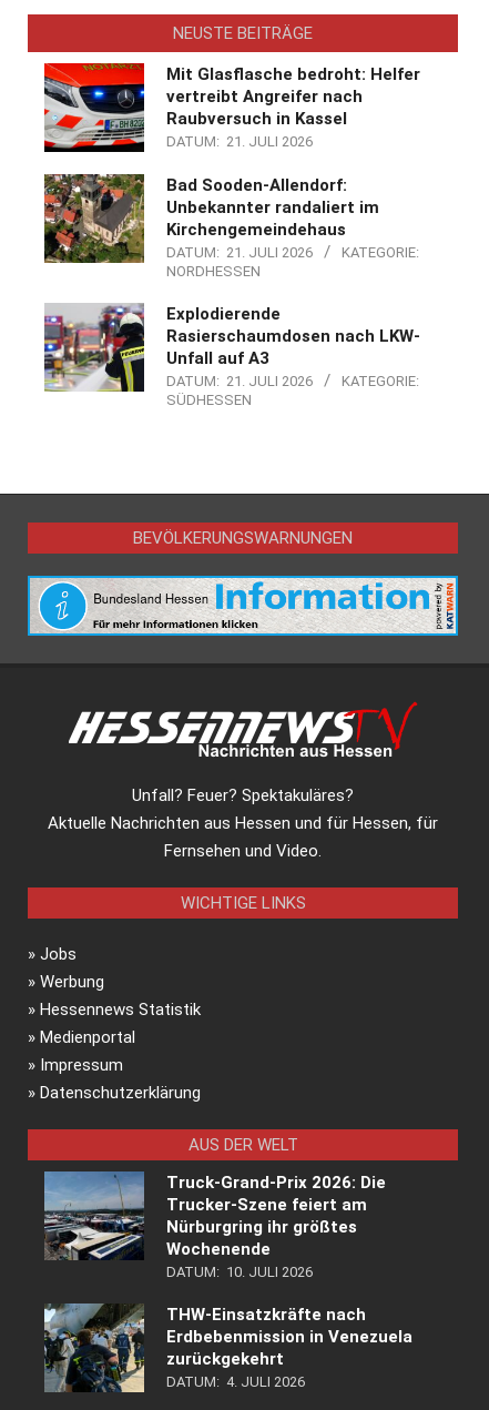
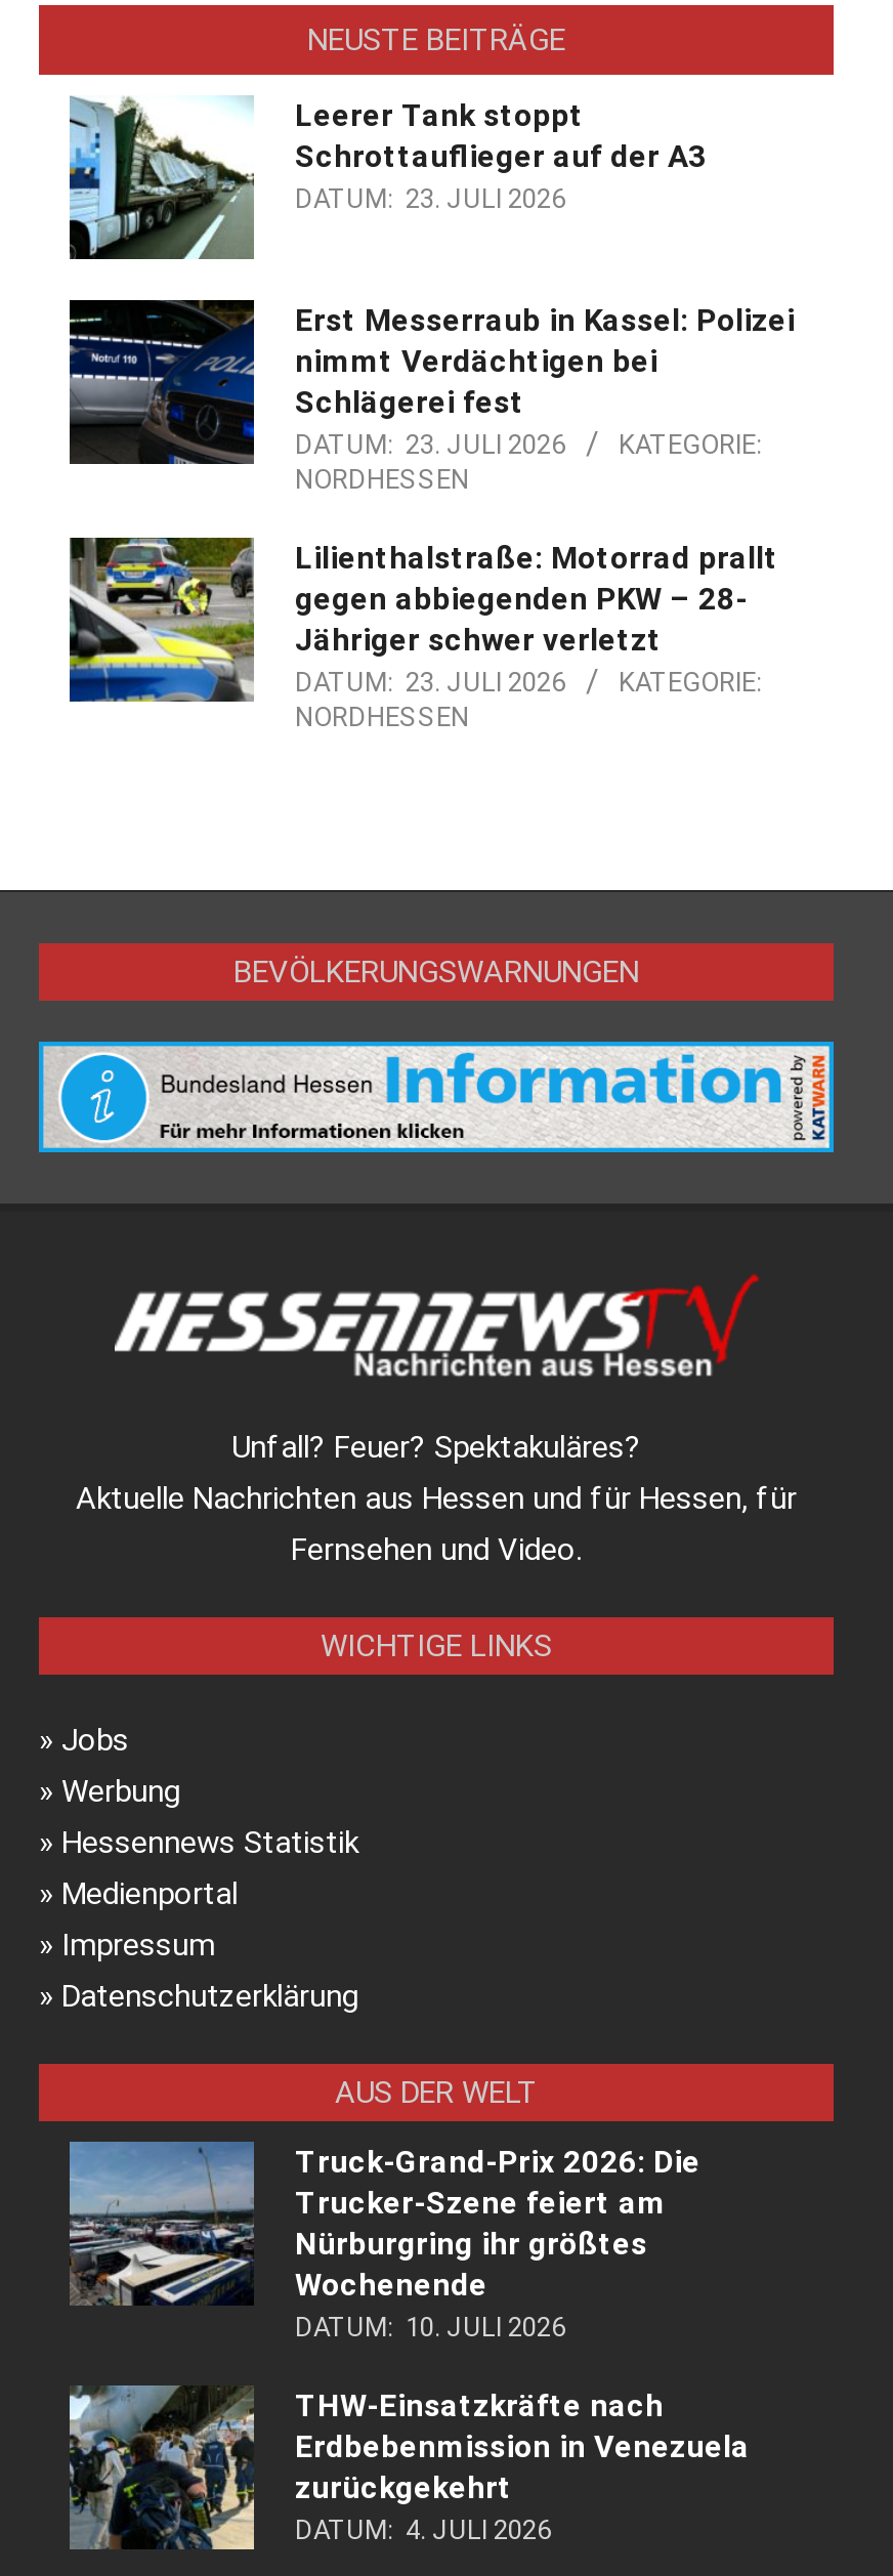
- [image]
- Mit Glasflasche bedroht: Helfer
- vertreibt Angreifer nach
- Raubversuch in Kassel
- DATUM: 21. JULI 2026
+ [image]
+ Leerer Tank stoppt
+ Schrottauflieger auf der A3
+ DATUM: 23. JULI 2026

- [image]
- Bad Sooden-Allendorf:
- Unbekannter randaliert im
- Kirchengemeindehaus
- DATUM: 21. JULI 2026
+ [image]
+ Erst Messerraub in Kassel: Polizei
+ nimmt Verdächtigen bei
+ Schlägerei fest
+ DATUM: 23. JULI 2026

- [image]
- Explodierende
- Rasierschaumdosen nach LKW-
- Unfall auf A3
- DATUM: 21. JULI 2026
+ [image]
+ Lilienthalstraße: Motorrad prallt
+ gegen abbiegenden PKW – 28-
+ Jähriger schwer verletzt
+ DATUM: 23. JULI 2026

- SÜDHESSEN
+ NORDHESSEN
